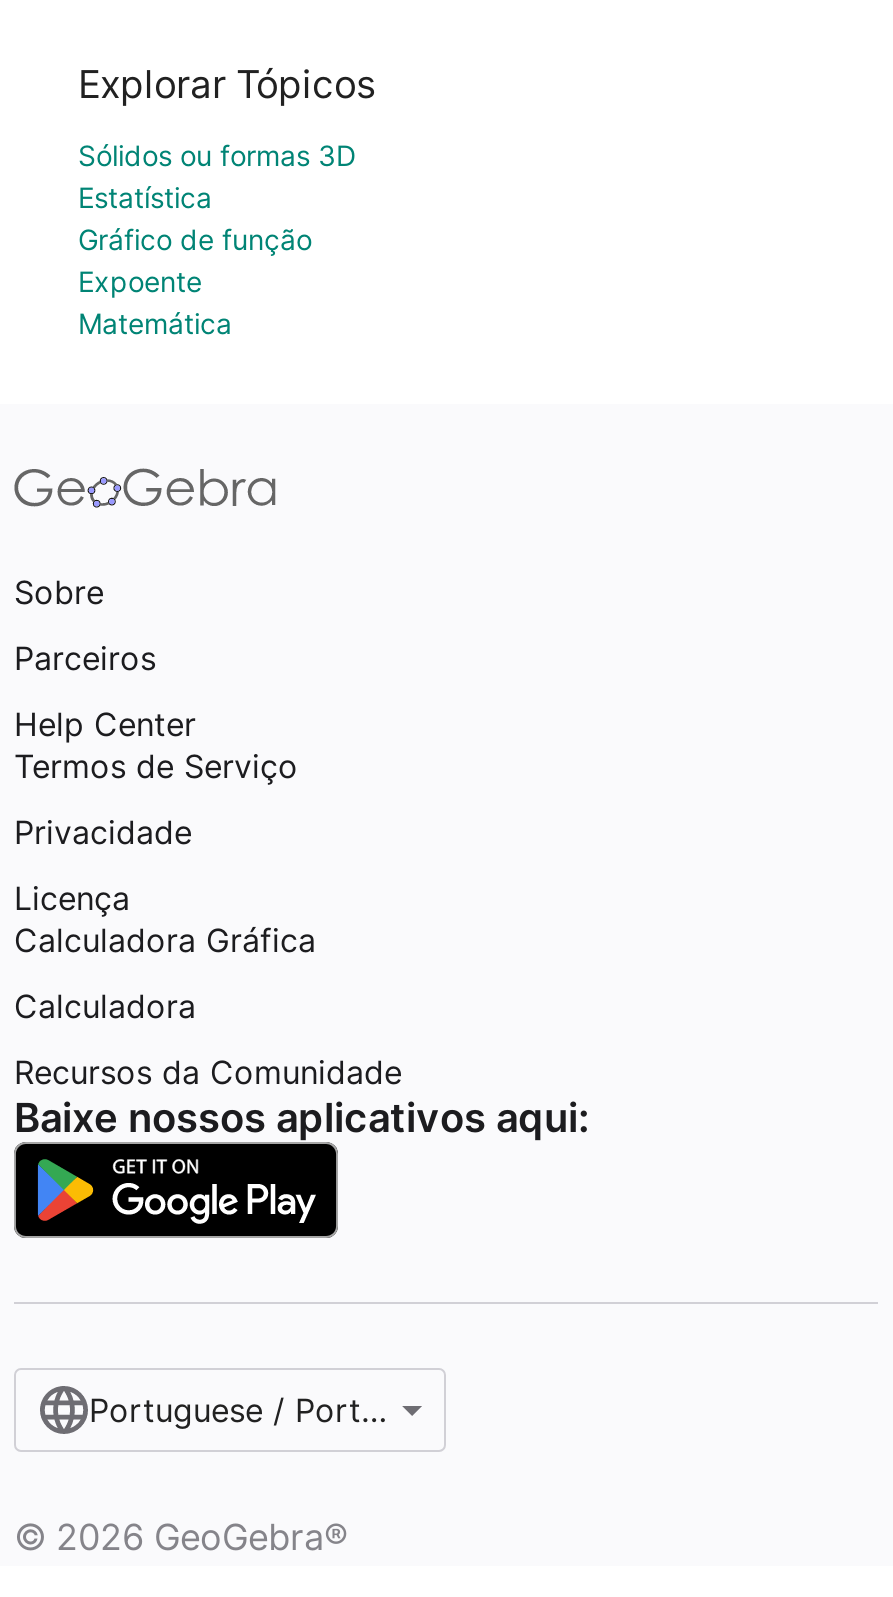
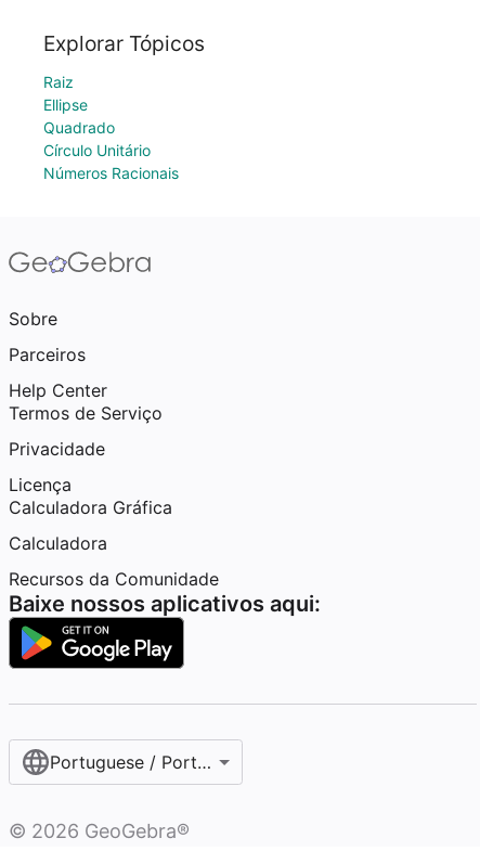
- Sólidos ou formas 3D
- Estatística
- Gráfico de função
- Expoente
- Matemática
+ Raiz
+ Ellipse
+ Quadrado
+ Círculo Unitário
+ Números Racionais
